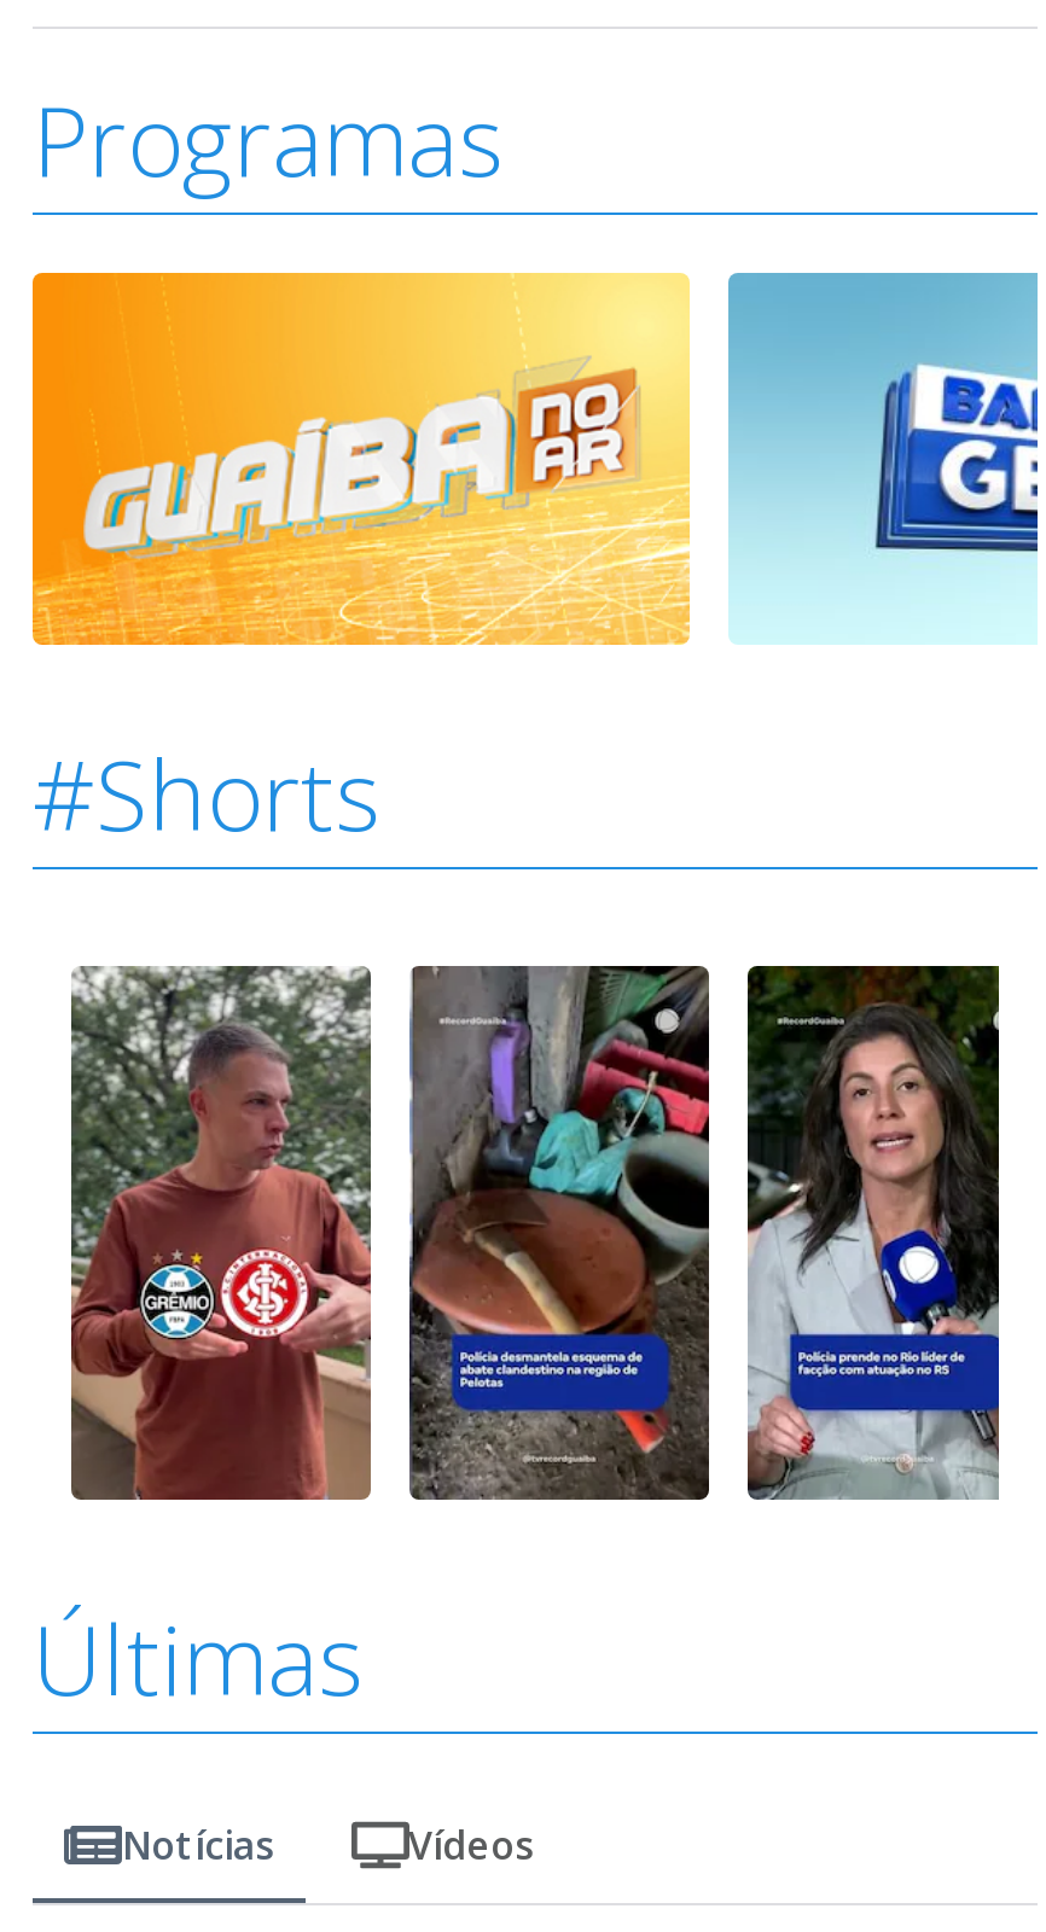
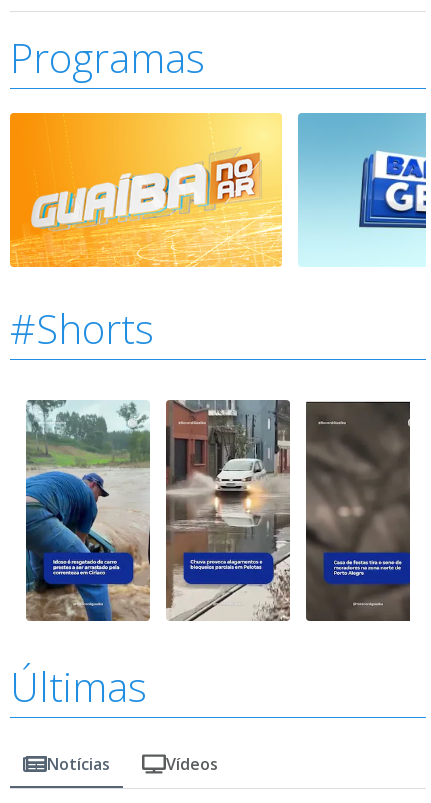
- [image]
+ [image]

- [image]
+ [image]

- [image]
+ [image]
